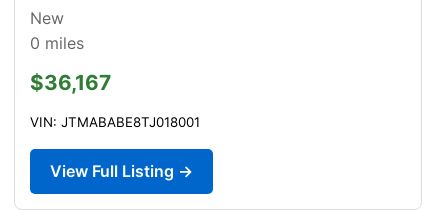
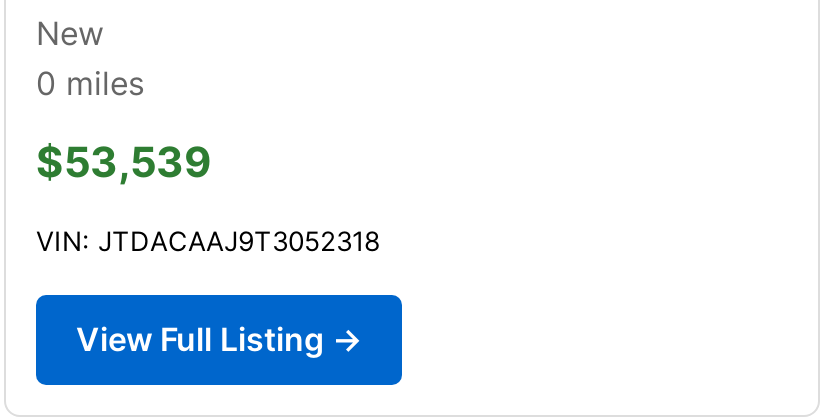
- $36,167
+ $53,539

- VIN: JTMABABE8TJ018001
+ VIN: JTDACAAJ9T3052318
